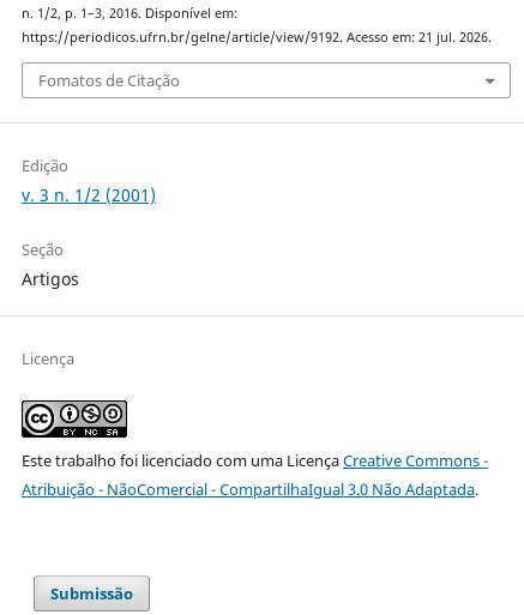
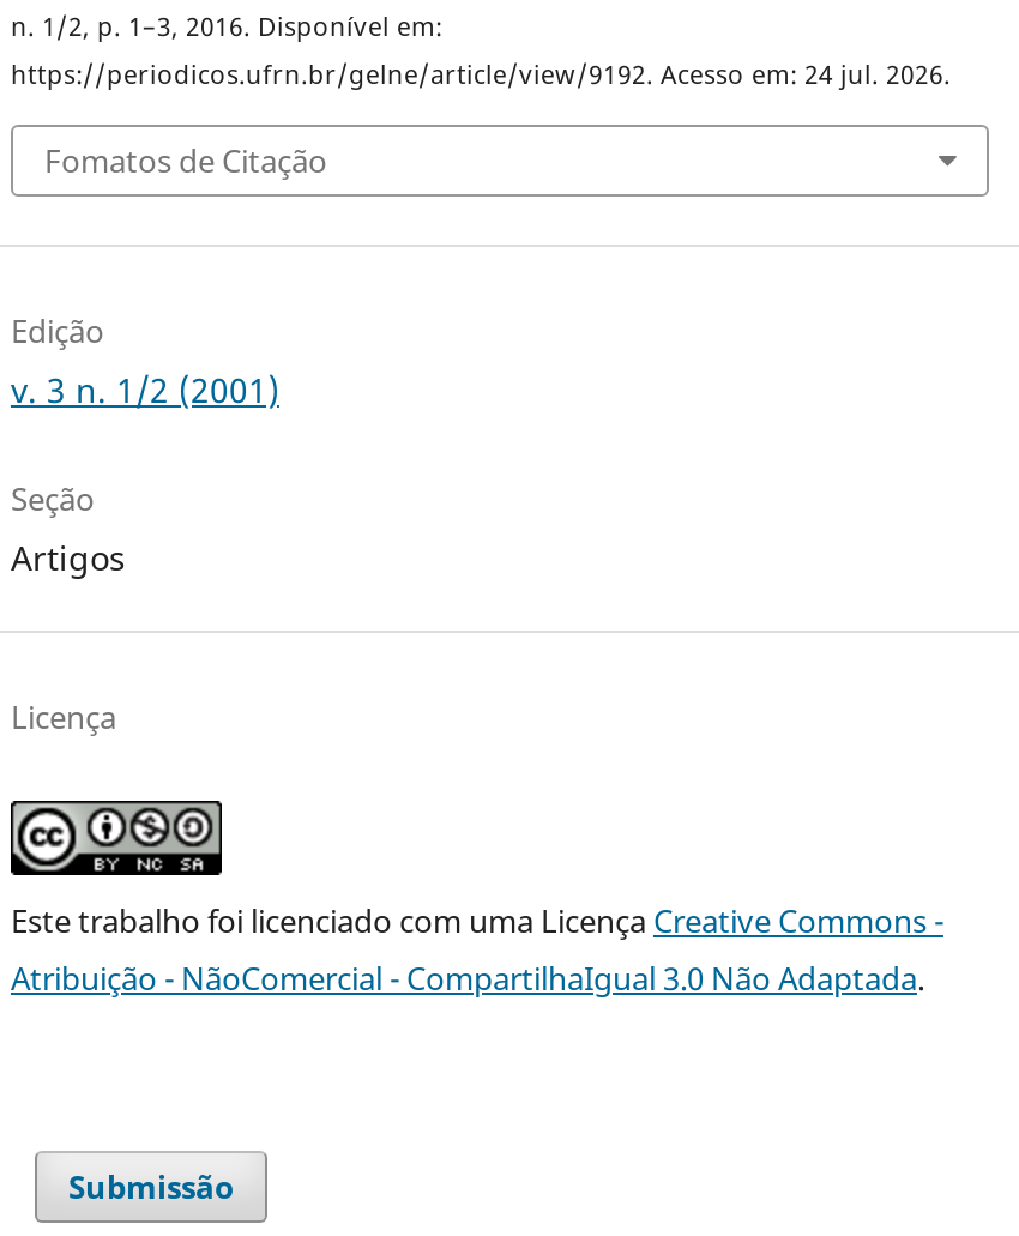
- https://periodicos.ufrn.br/gelne/article/view/9192. Acesso em: 21 jul. 2026.
+ https://periodicos.ufrn.br/gelne/article/view/9192. Acesso em: 24 jul. 2026.
